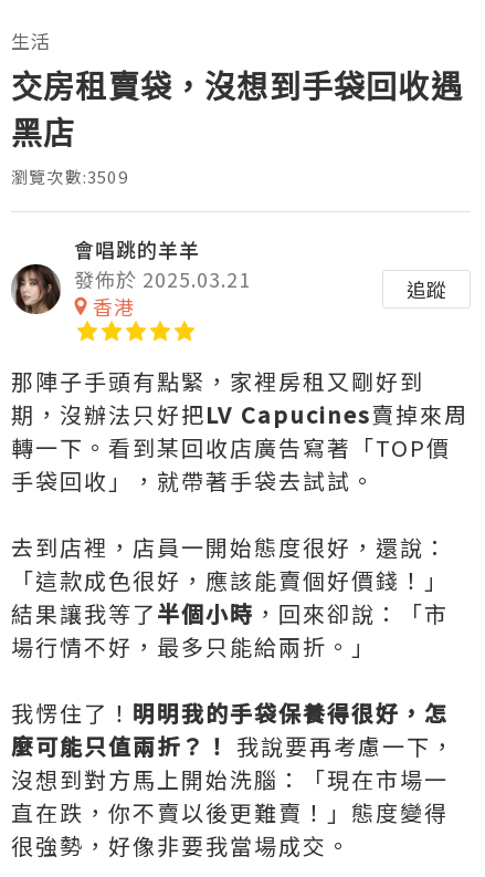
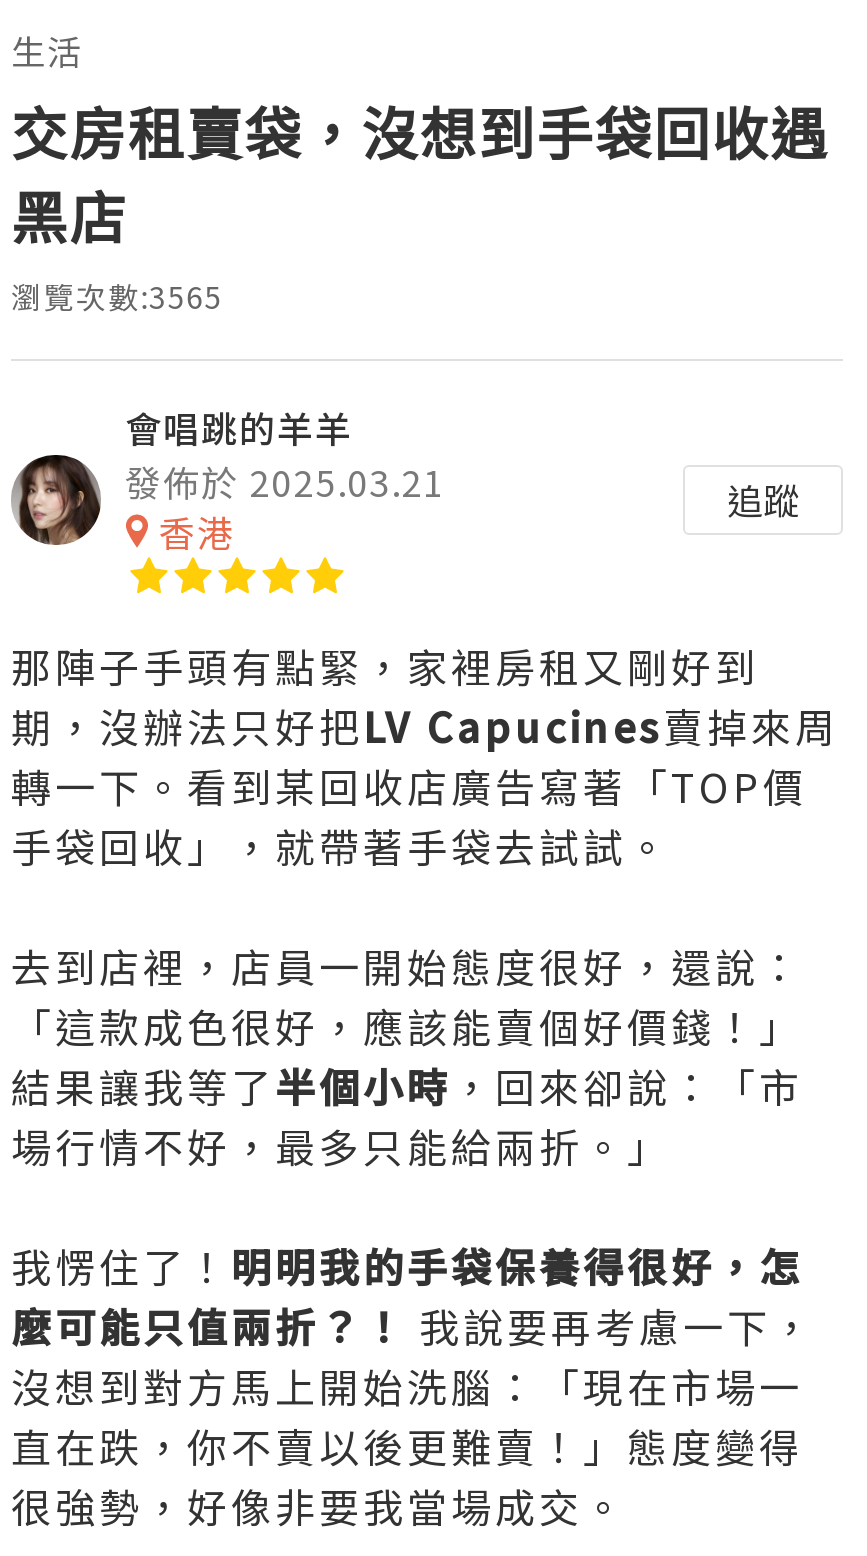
- 瀏覽次數:3509
+ 瀏覽次數:3565
